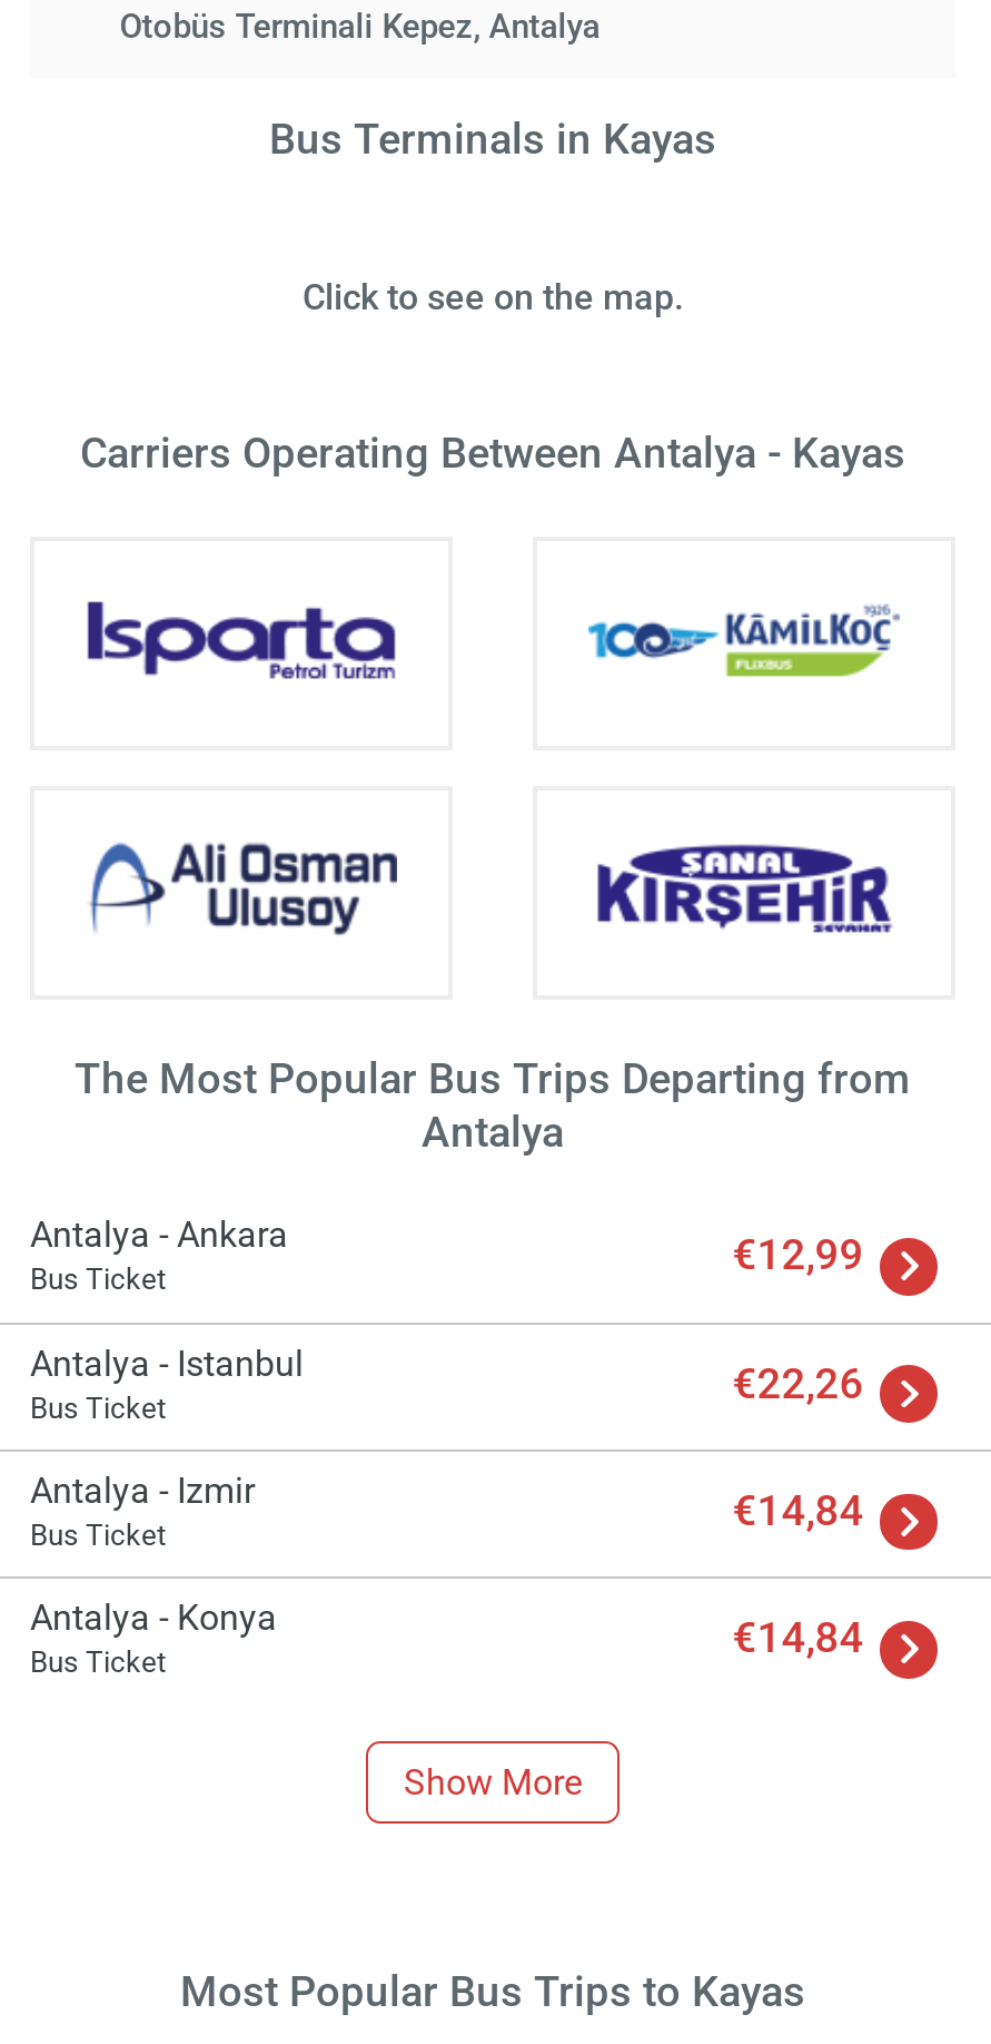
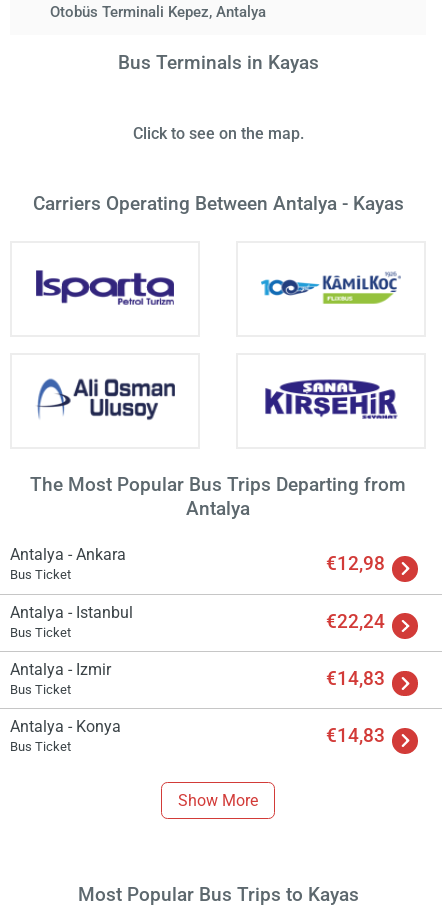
- €12,99
+ €12,98

- €22,26
+ €22,24

- €14,84
+ €14,83

- €14,84
+ €14,83
